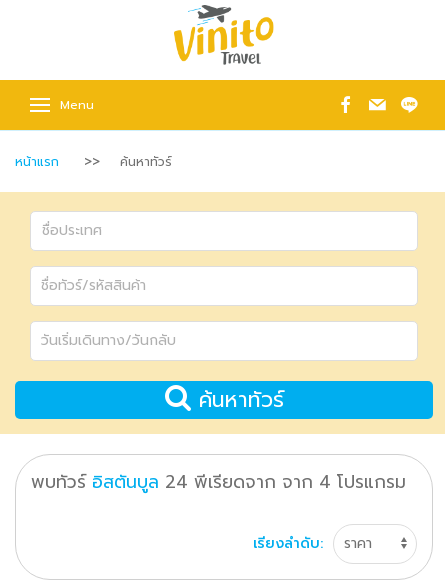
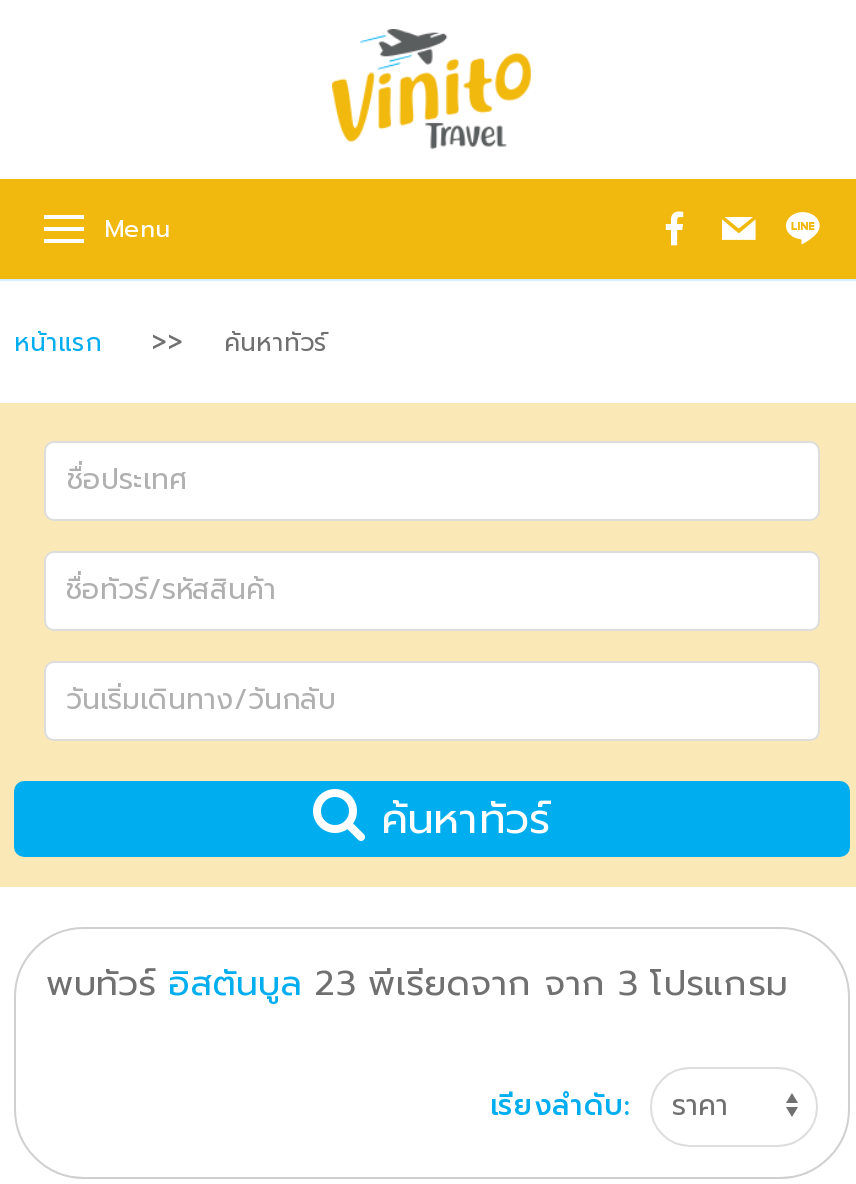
- พบทัวร์อิสตันบูล24พีเรียดจากจาก4โปรแกรม
+ พบทัวร์อิสตันบูล23พีเรียดจากจาก3โปรแกรม
